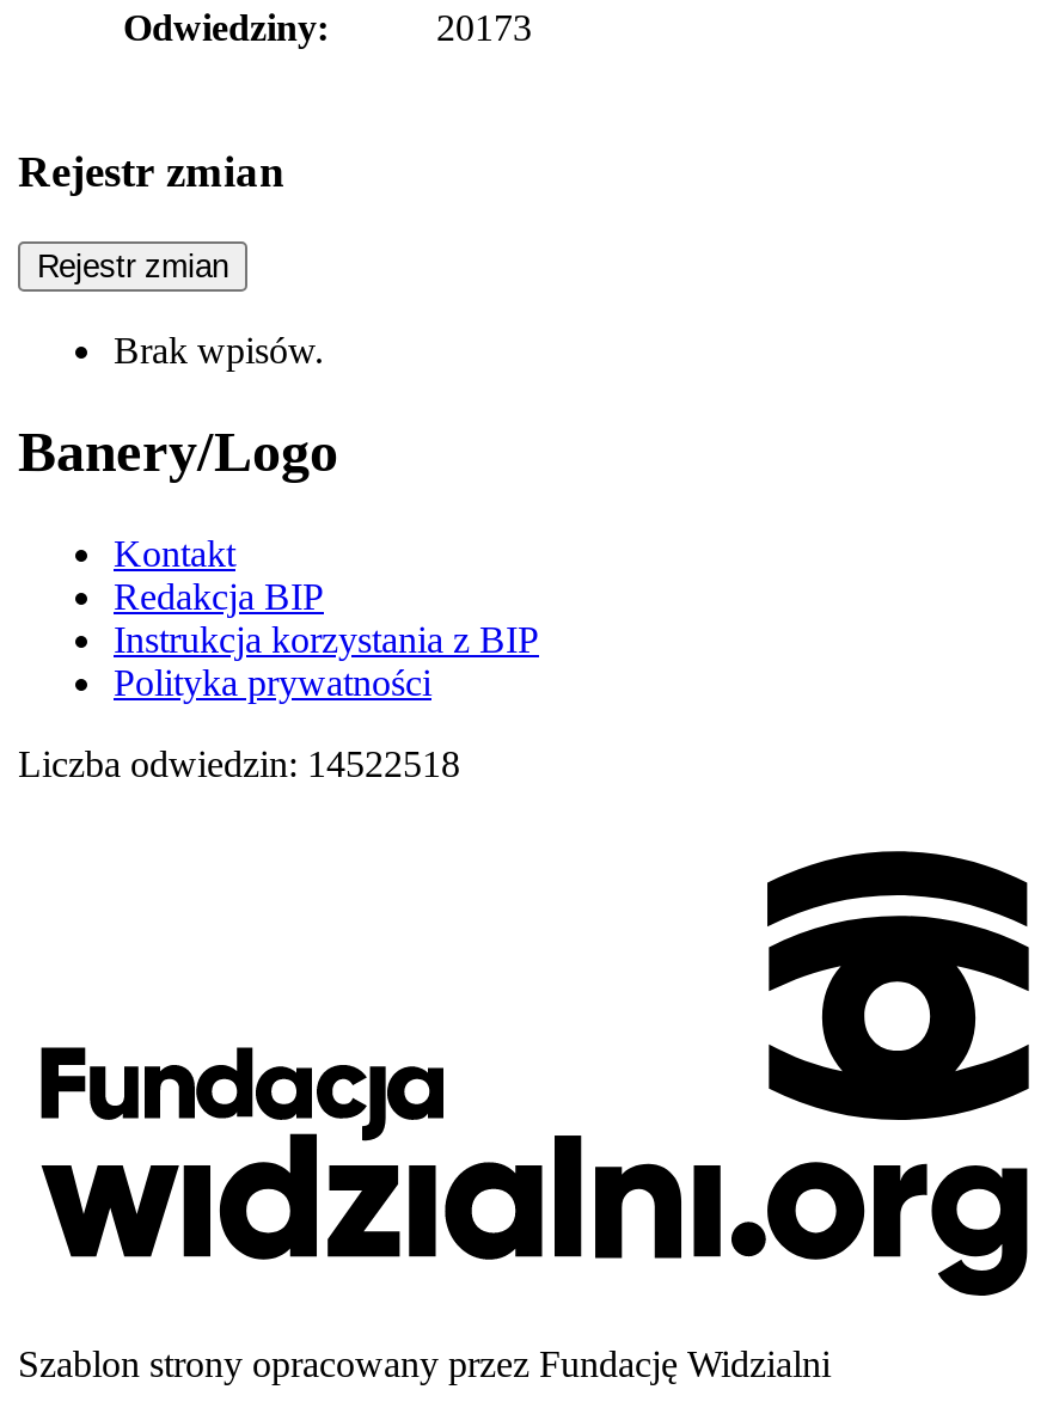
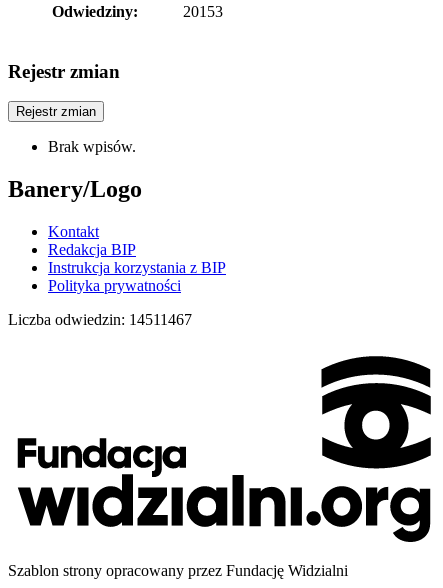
- 20173
+ 20153

- Liczba odwiedzin: 14522518
+ Liczba odwiedzin: 14511467
